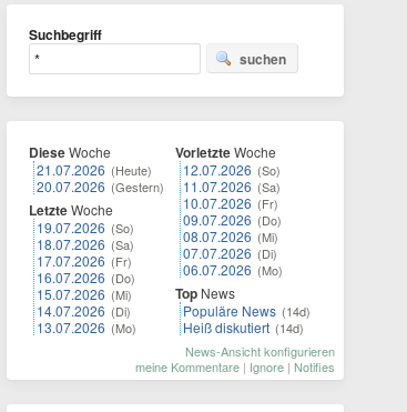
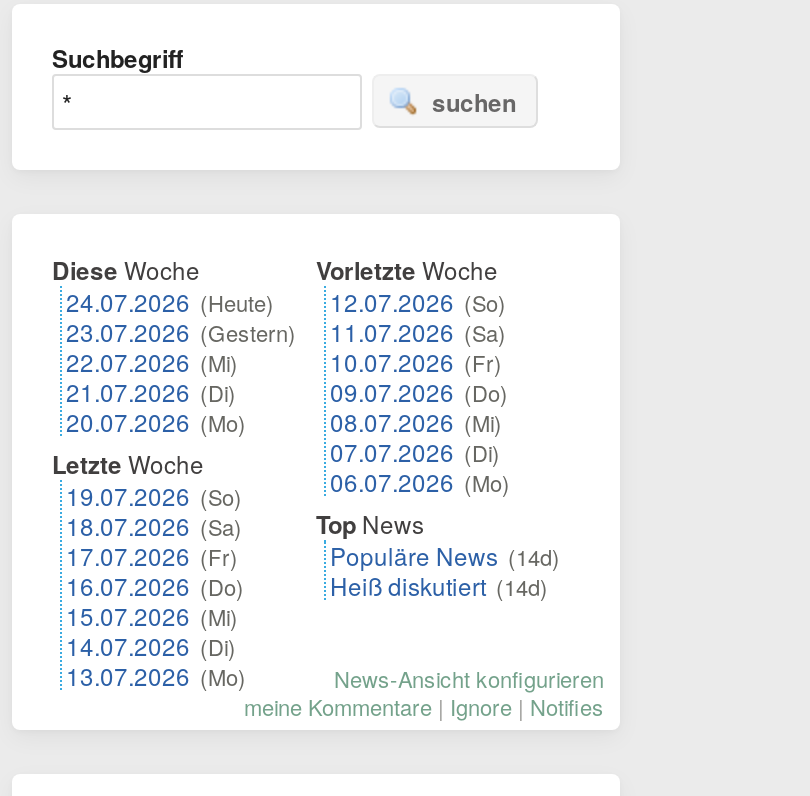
- 21.07.2026 (Heute)
- 20.07.2026 (Gestern)
+ 24.07.2026 (Heute)
+ 23.07.2026 (Gestern)
+ 22.07.2026 (Mi)
+ 21.07.2026 (Di)
+ 20.07.2026 (Mo)

moved down: Letzte Woche | 19.07.2026 (So) | 18.07.2026 (Sa) | 17.07.2026 (Fr) | 16.07.2026 (Do) | 15.07.2026 (Mi) | 14.07.2026 (Di) | 13.07.2026 (Mo)
